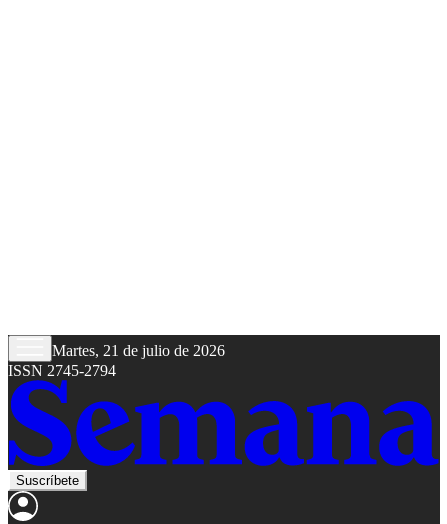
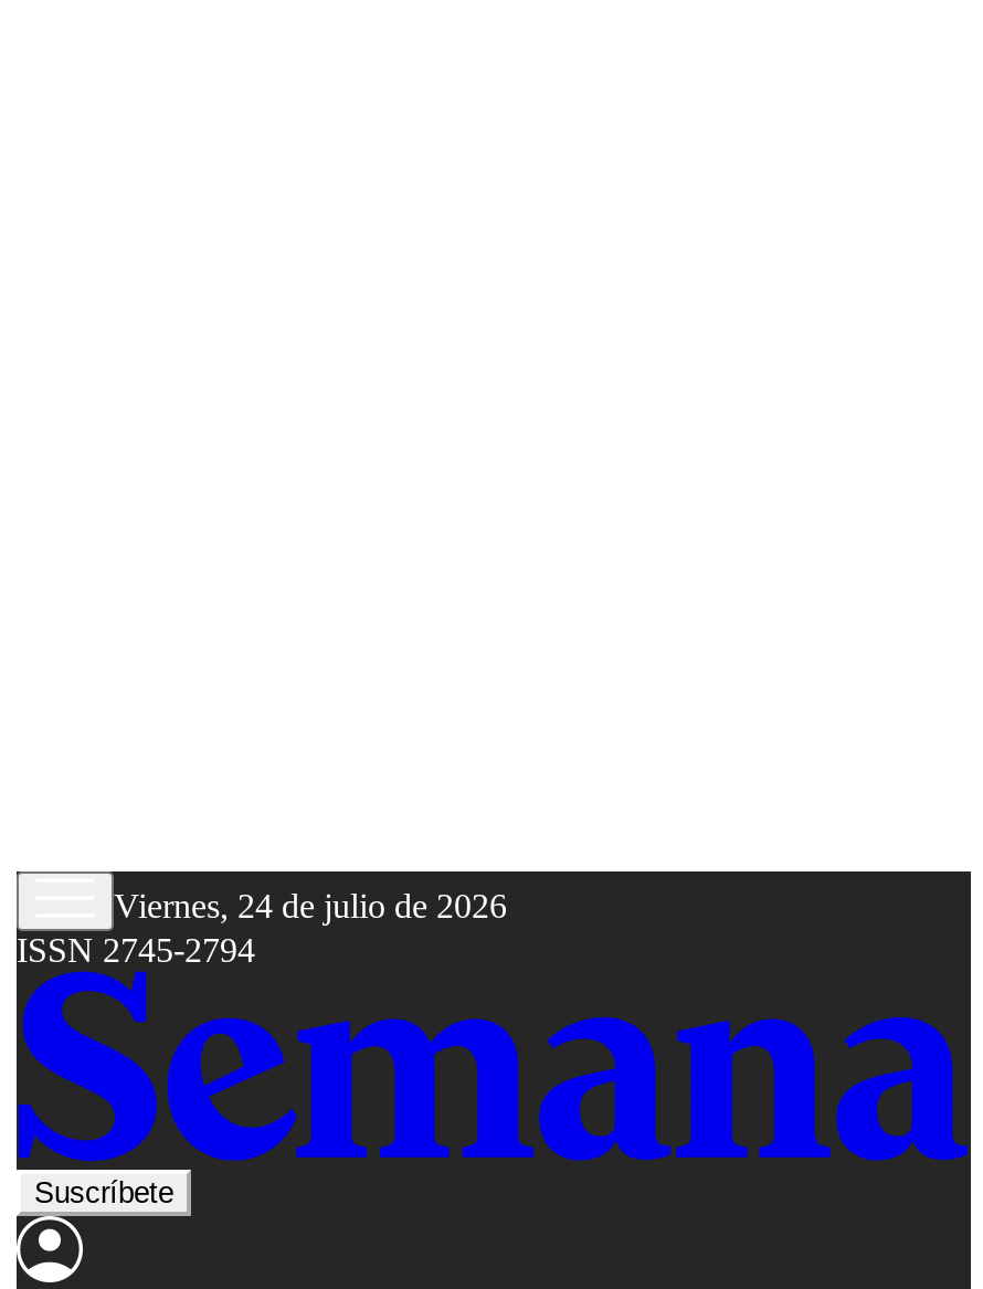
- Martes, 21 de julio de 2026
+ Viernes, 24 de julio de 2026
